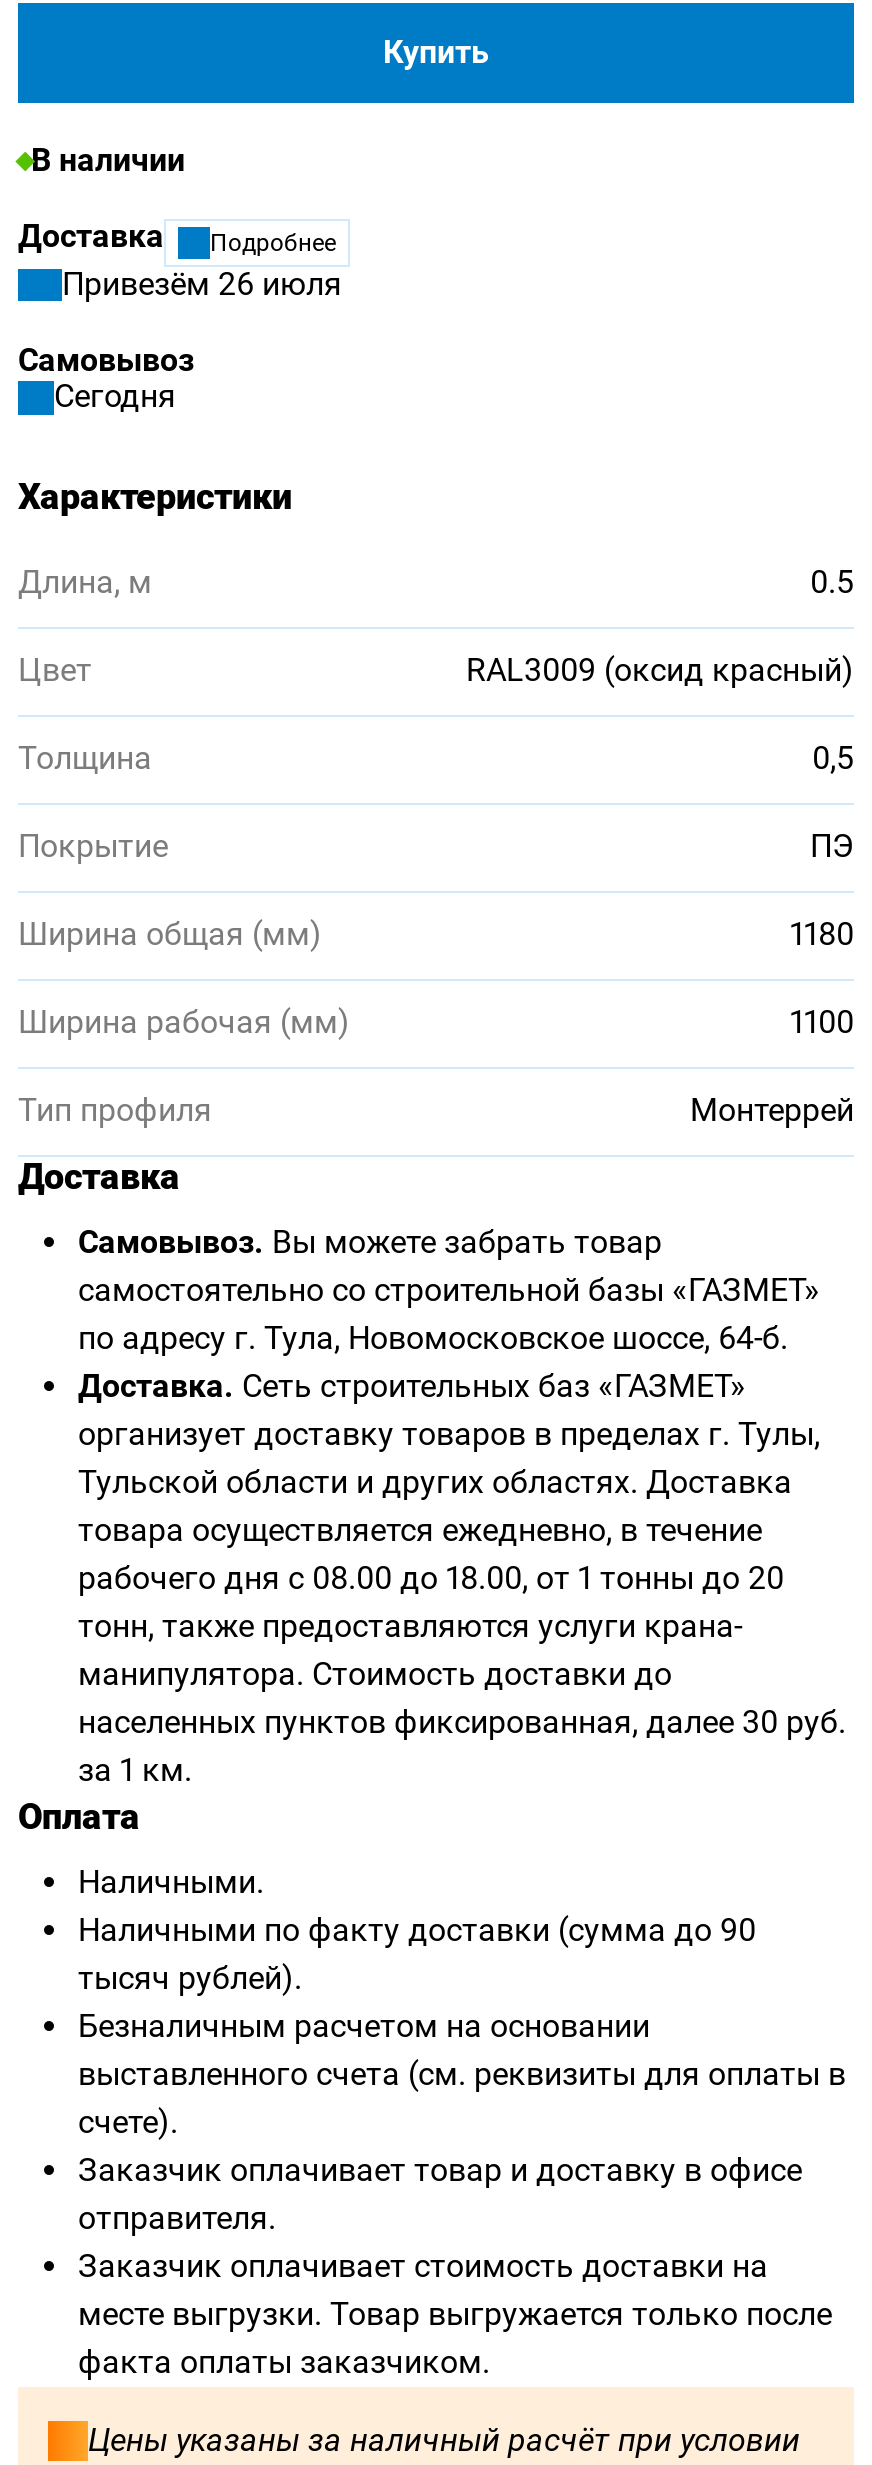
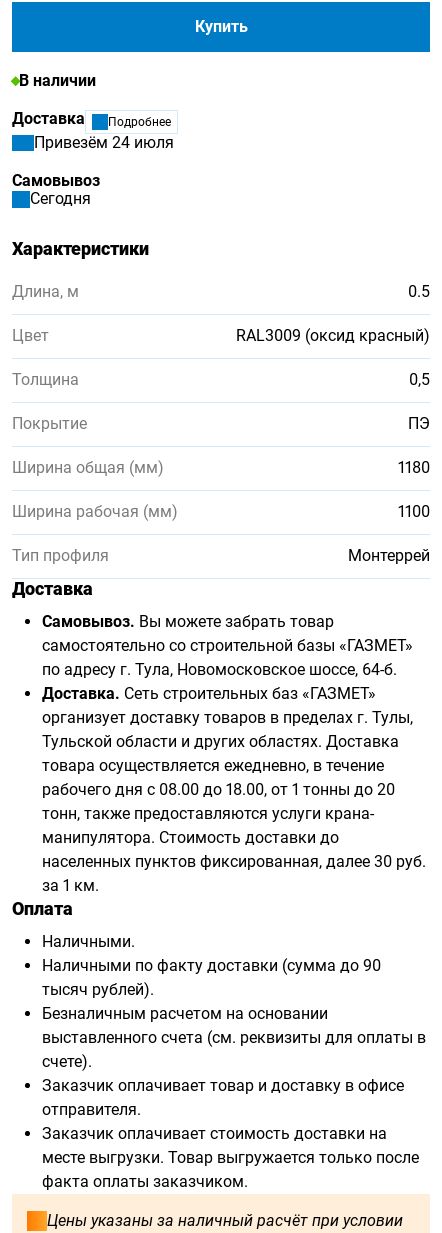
- Привезём 26 июля
+ Привезём 24 июля
